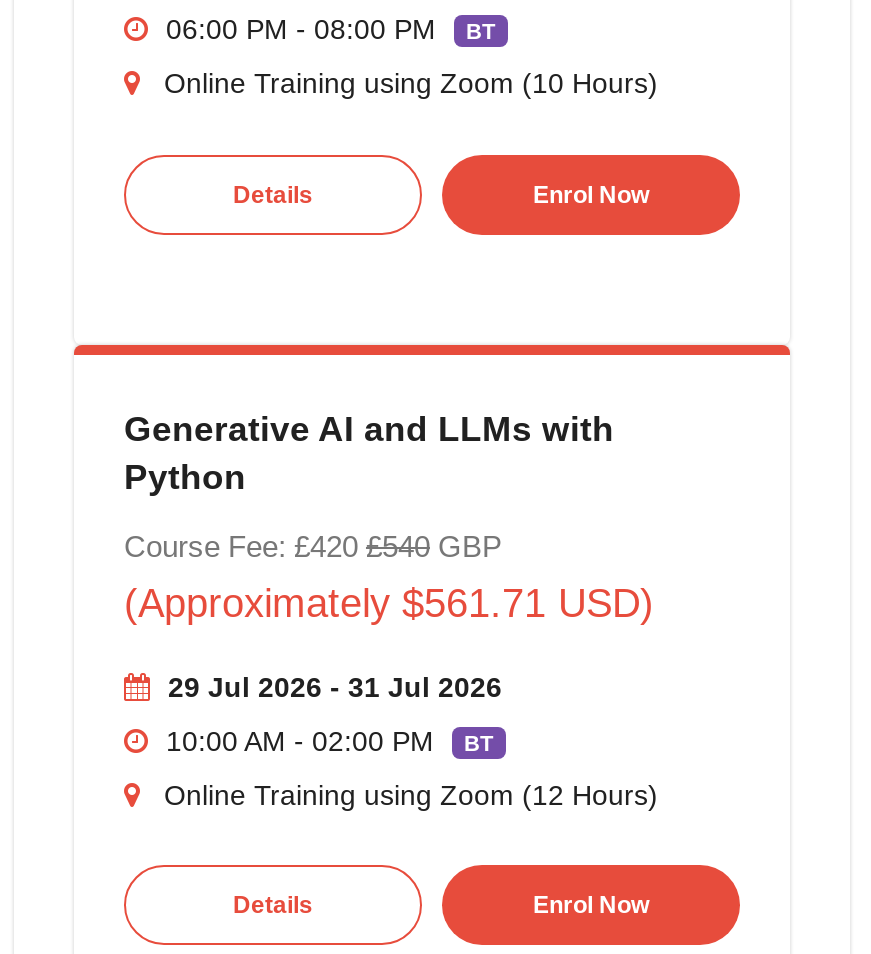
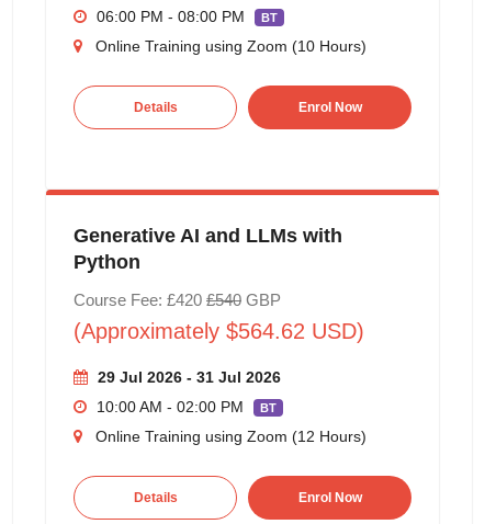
- (Approximately $561.71 USD)
+ (Approximately $564.62 USD)
